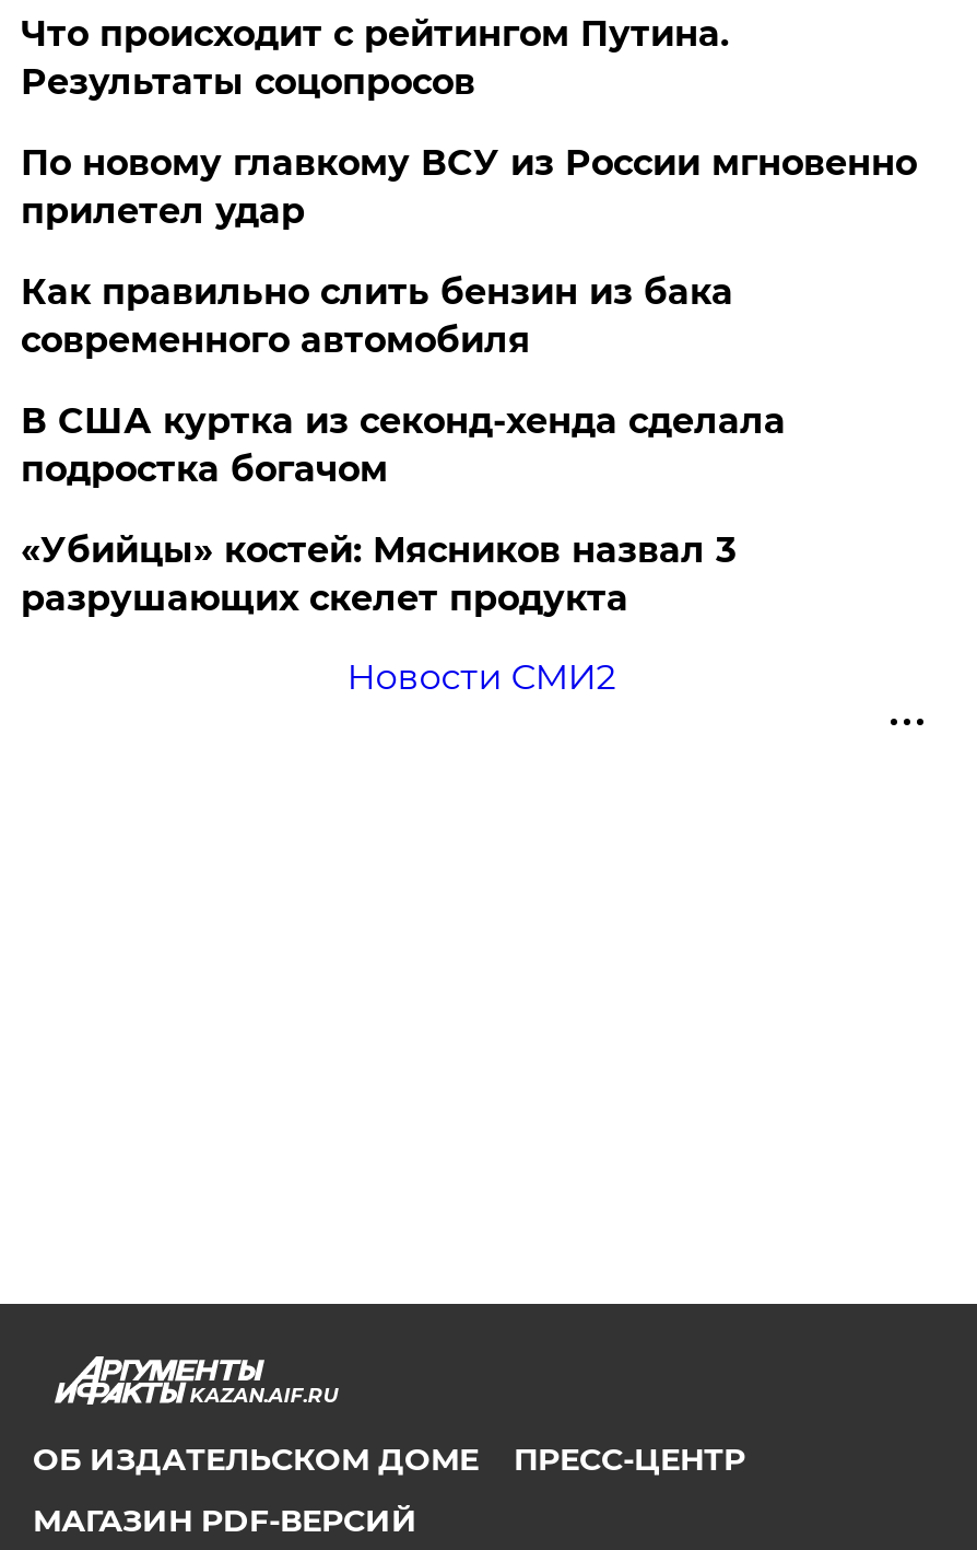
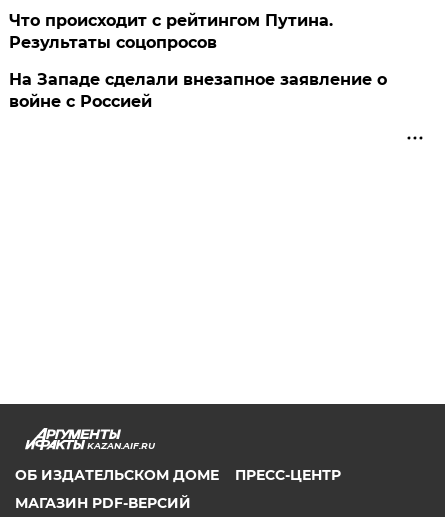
- По новому главкому ВСУ из России мгновенно
- прилетел удар
- Как правильно слить бензин из бака
- современного автомобиля
- В США куртка из секонд-хенда сделала
- подростка богачом
- «Убийцы» костей: Мясников назвал 3
- разрушающих скелет продукта
- Новости СМИ2
+ На Западе сделали внезапное заявление о
+ войне с Россией
